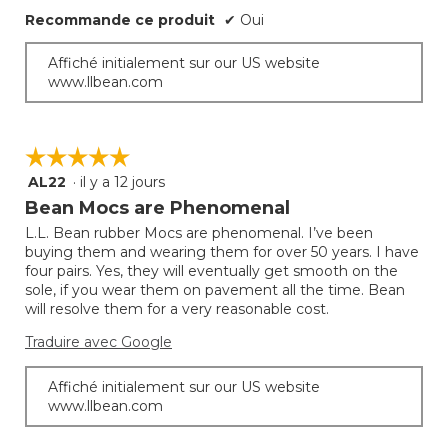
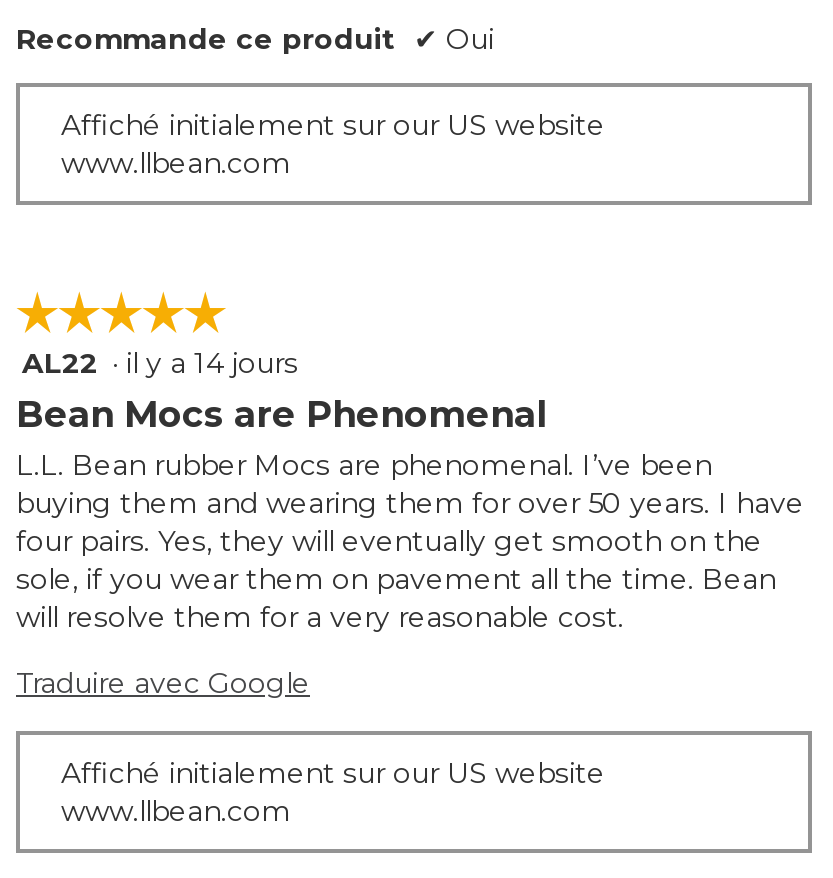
- AL22 · il y a 12 jours
+ AL22 · il y a 14 jours
